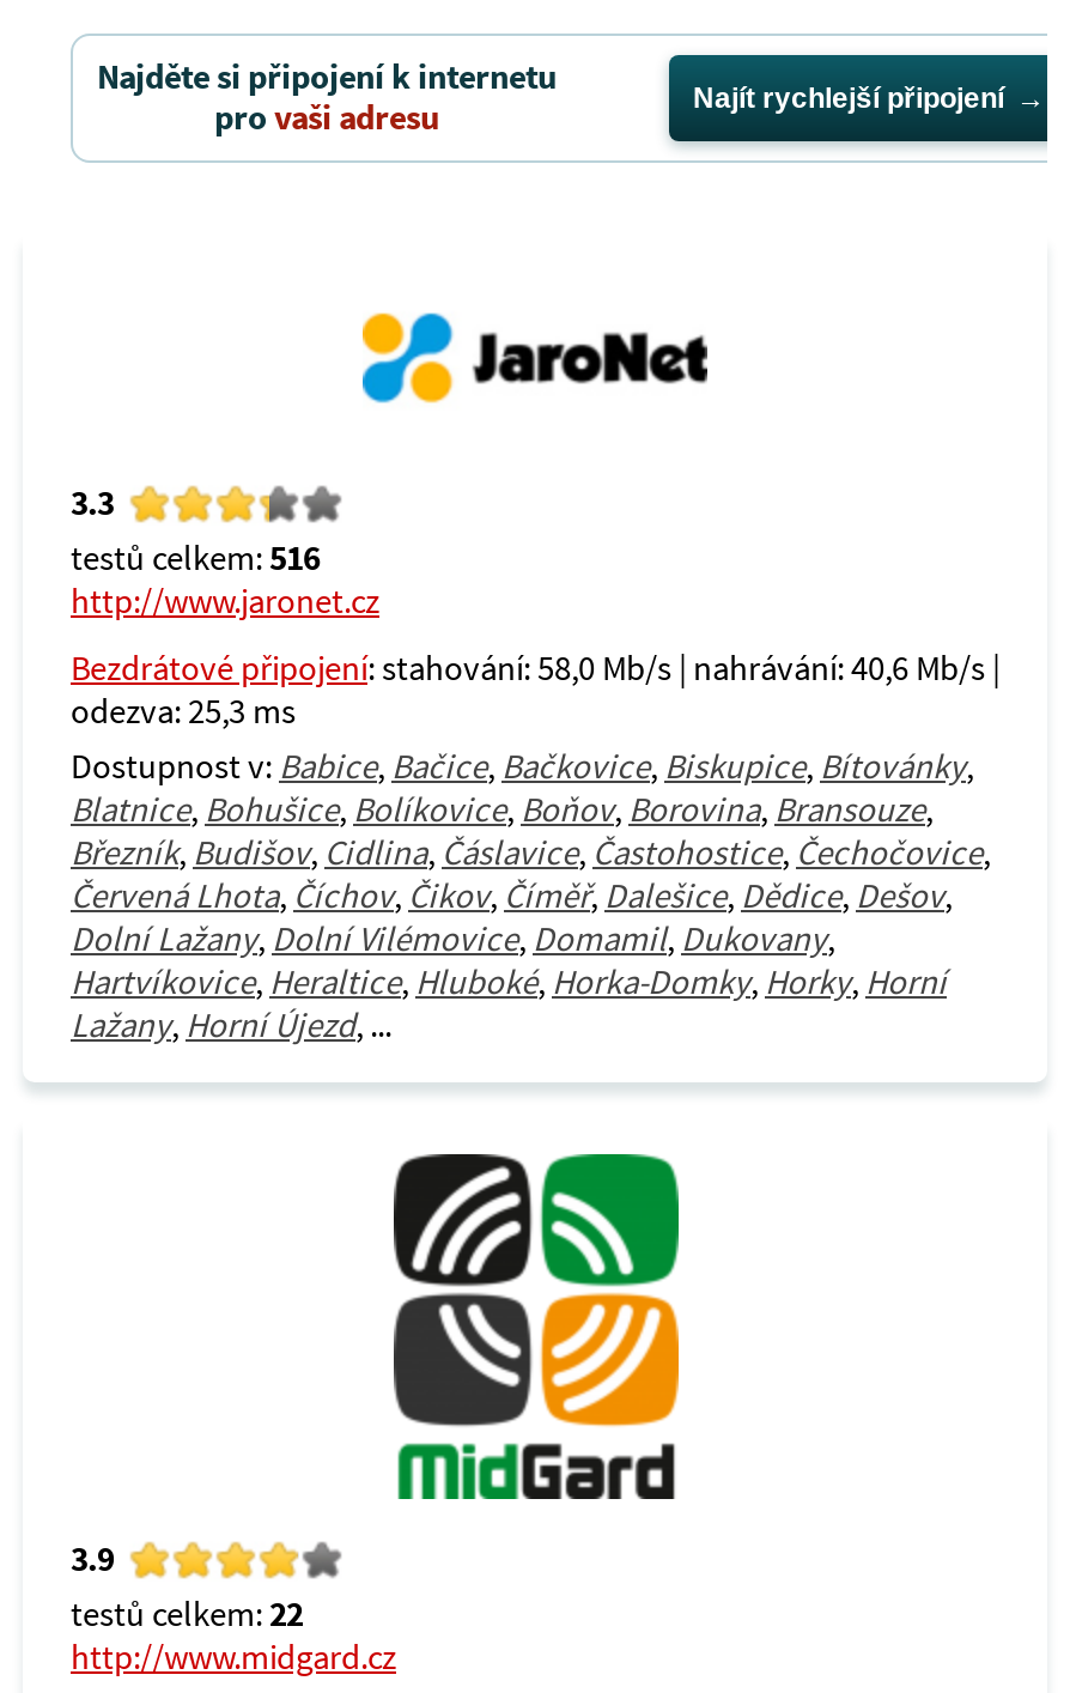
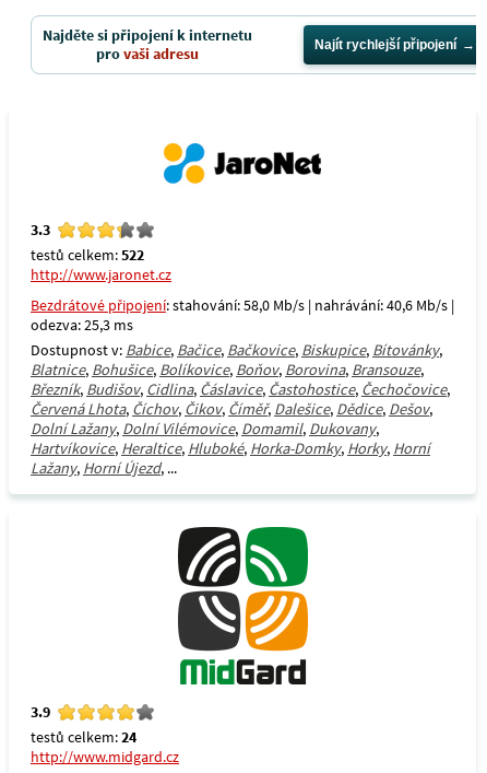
- testů celkem: 516
+ testů celkem: 522

- testů celkem: 22
+ testů celkem: 24
